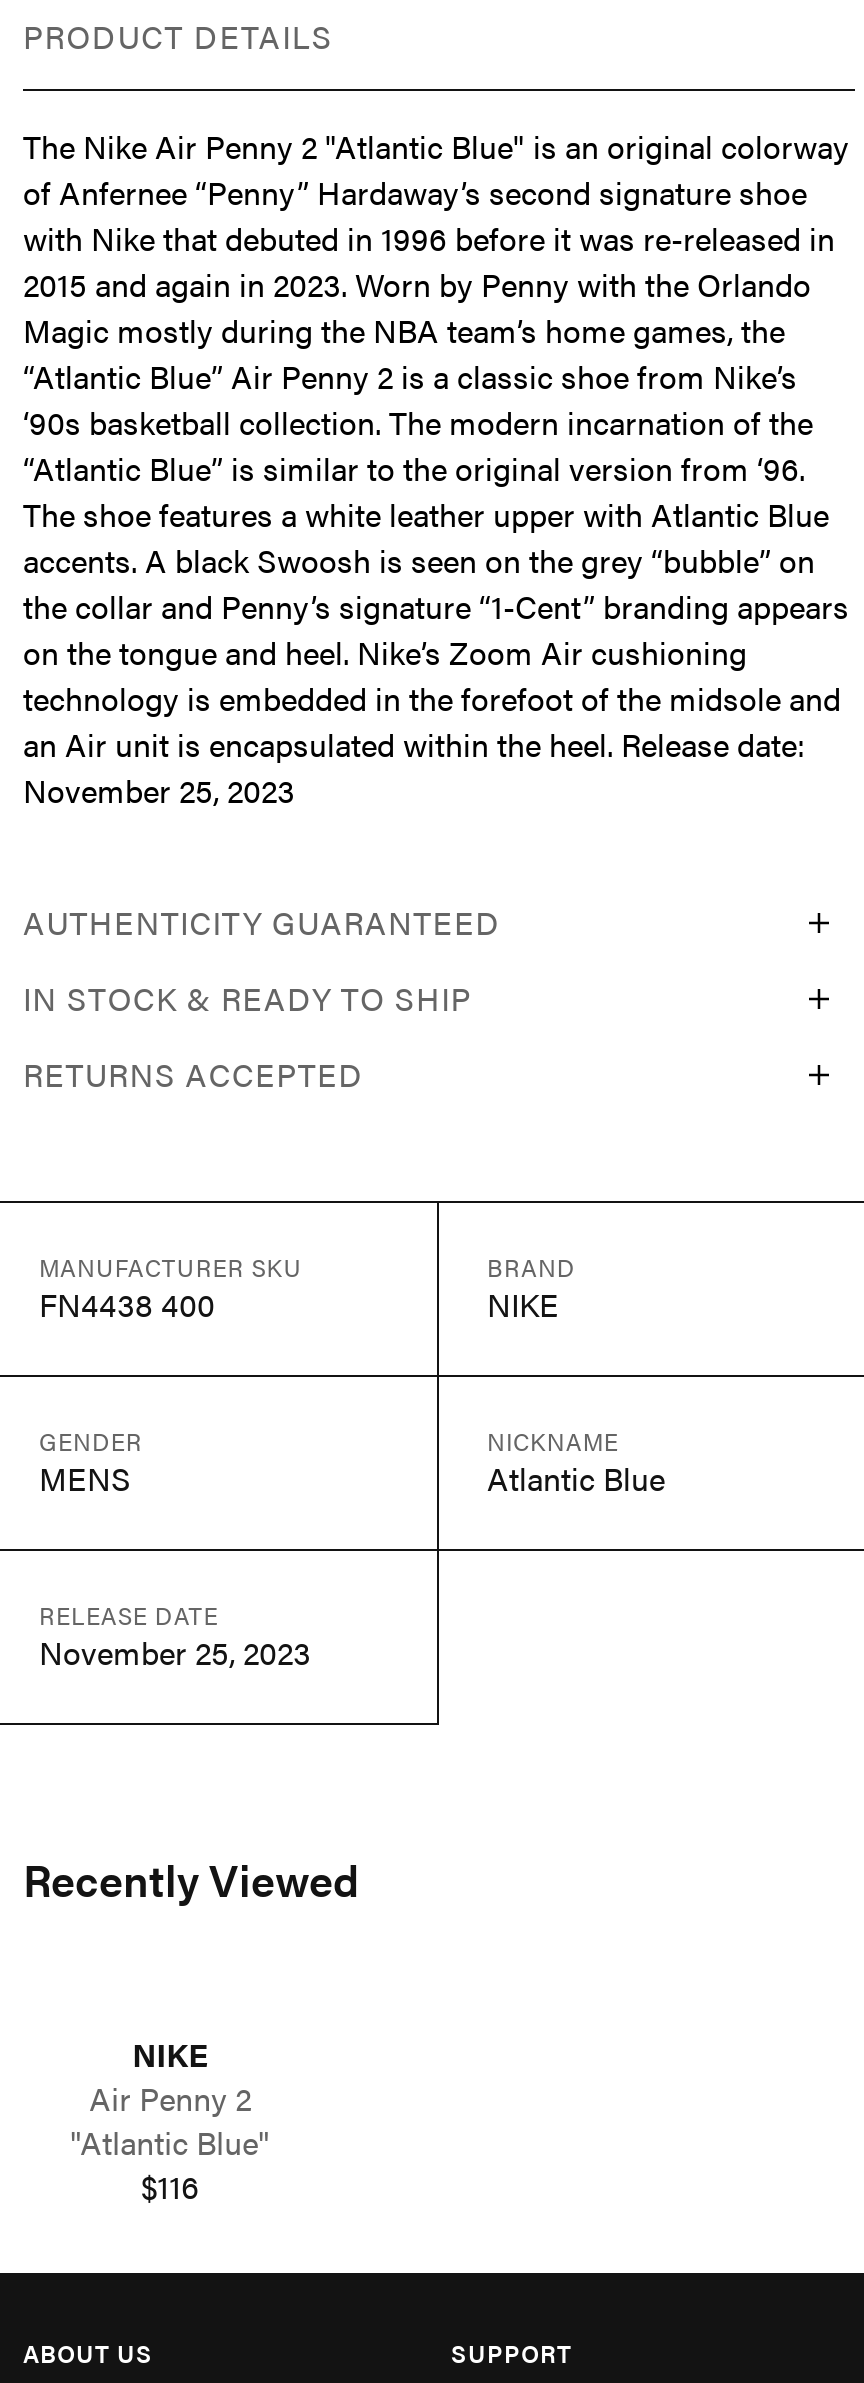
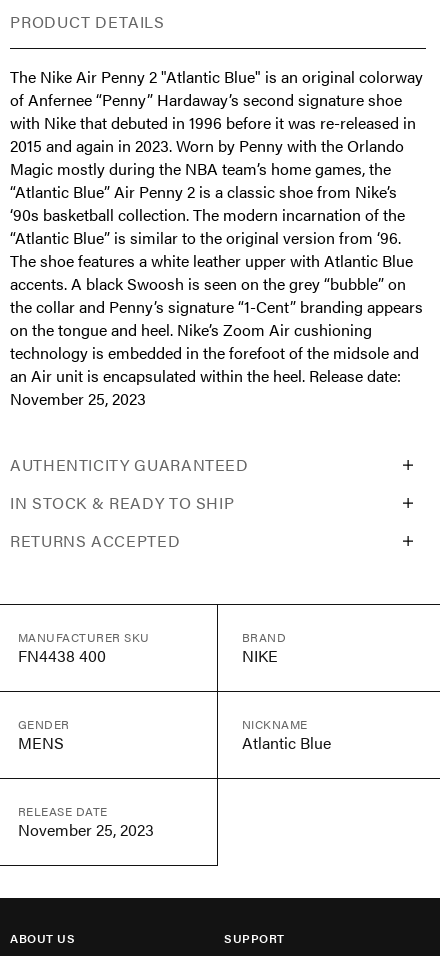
- Recently Viewed
- NIKE
- Air Penny 2
- "Atlantic Blue"
- $116
